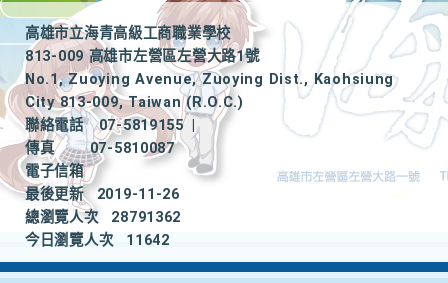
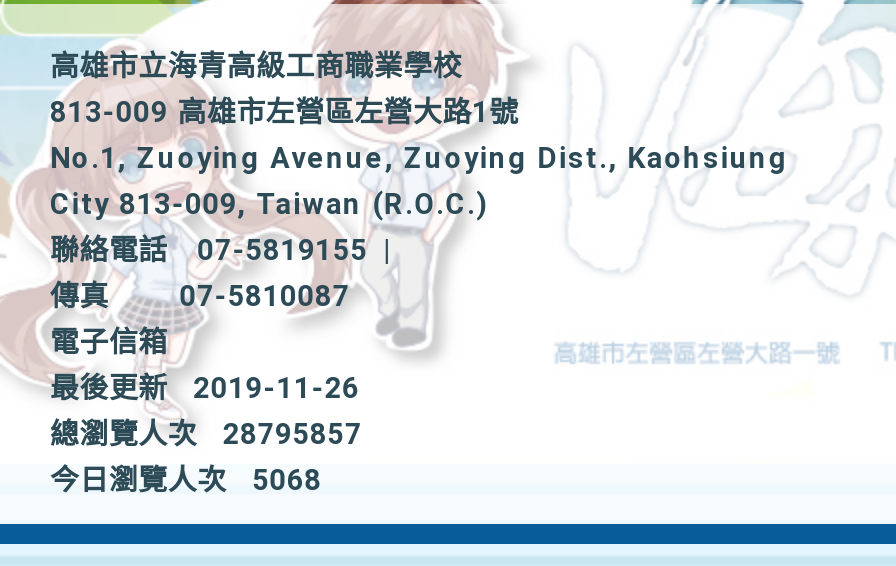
- 總瀏覽人次 28791362
+ 總瀏覽人次 28795857

- 今日瀏覽人次 11642
+ 今日瀏覽人次 5068
